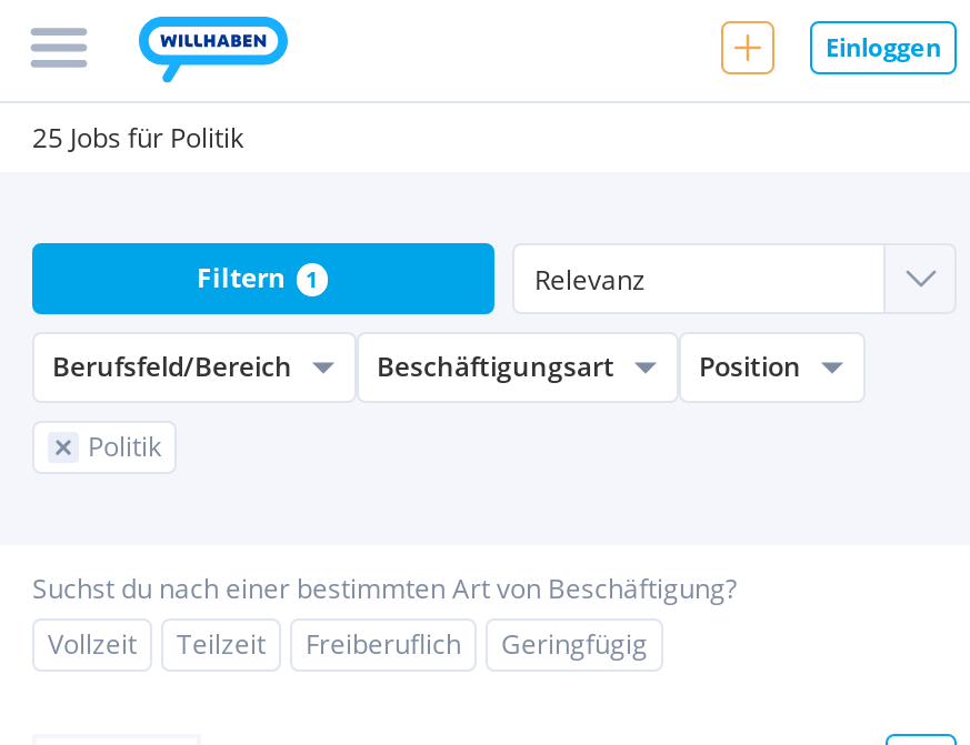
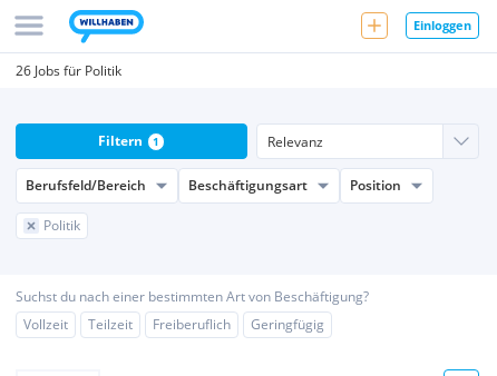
- 25 Jobs für Politik
+ 26 Jobs für Politik
